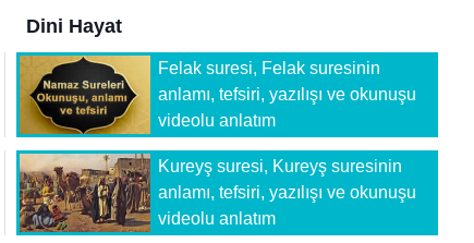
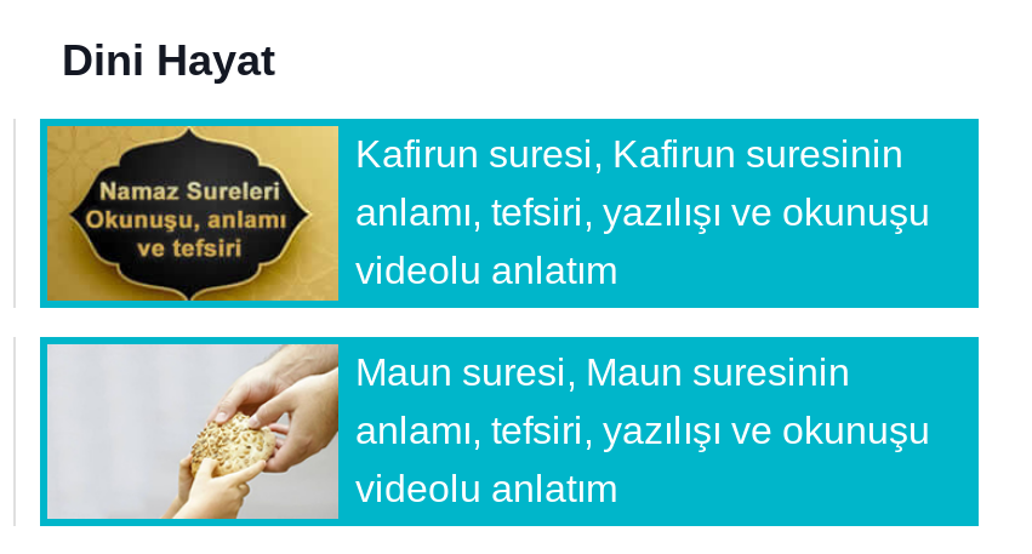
- Felak suresi, Felak suresinin
+ Kafirun suresi, Kafirun suresinin

- [image]
- Kureyş suresi, Kureyş suresinin
+ [image]
+ Maun suresi, Maun suresinin
